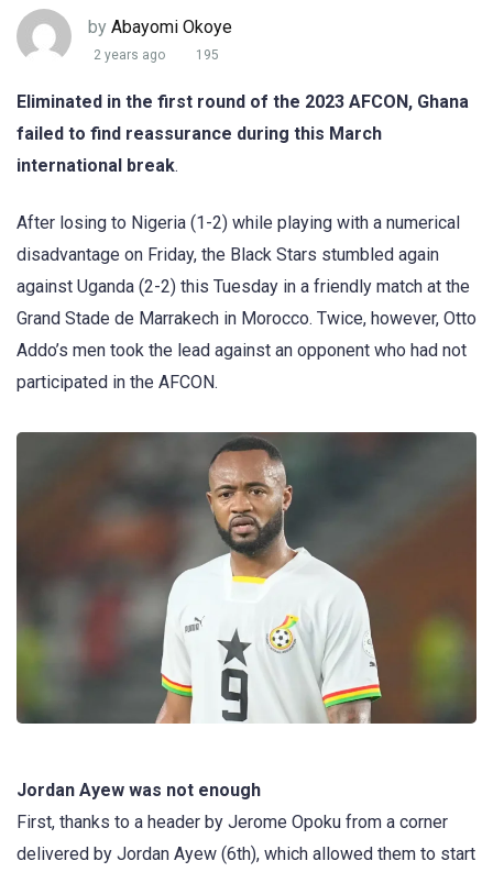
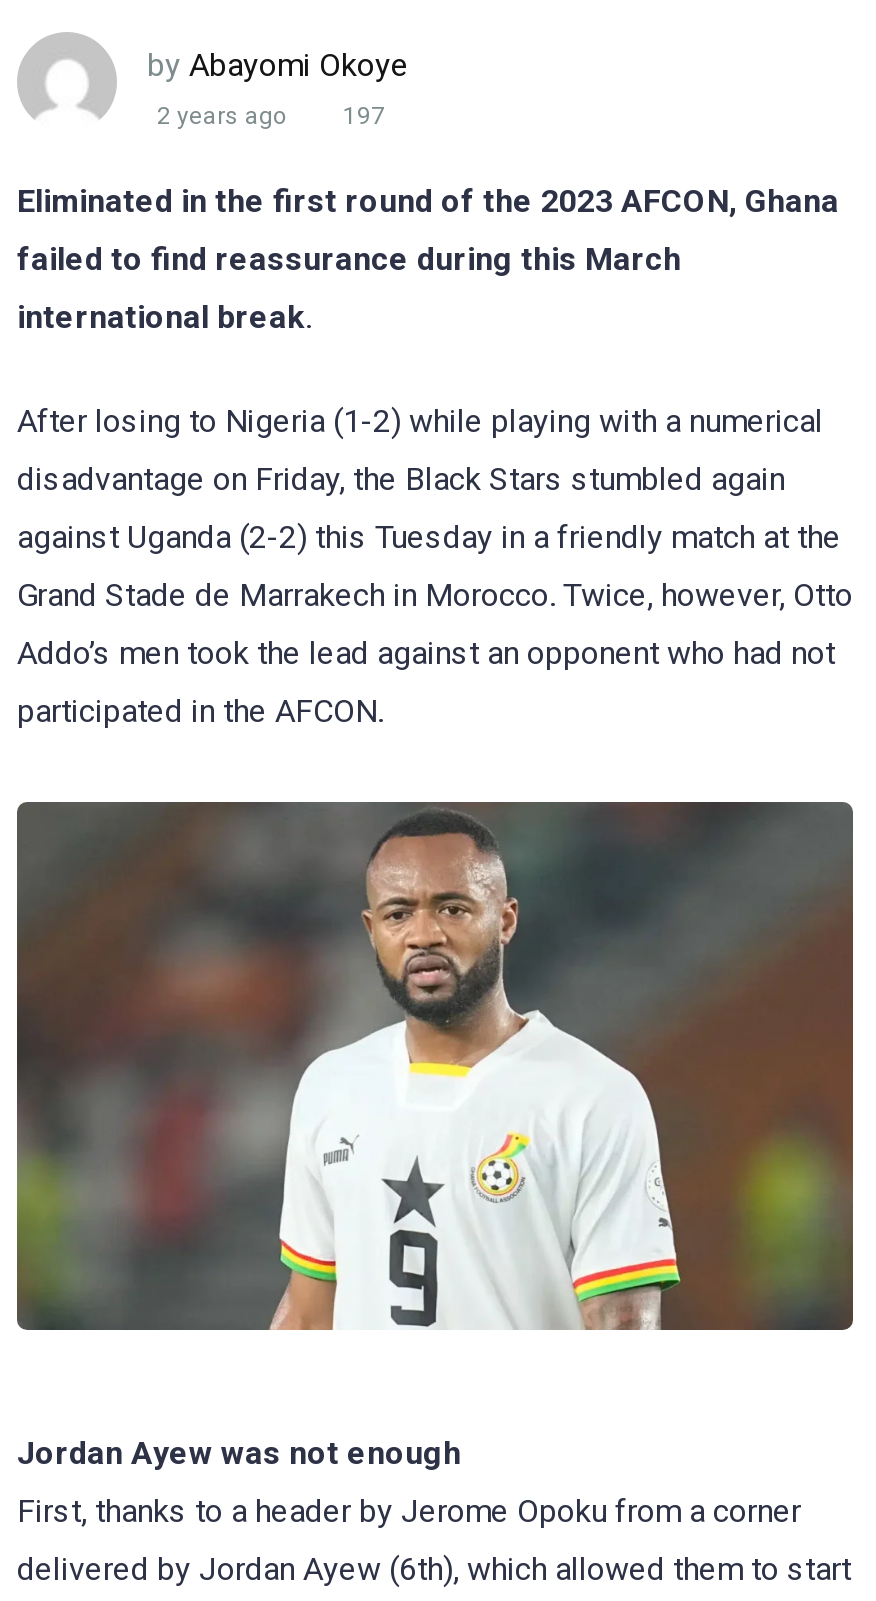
- 2 years ago 195
+ 2 years ago 197
